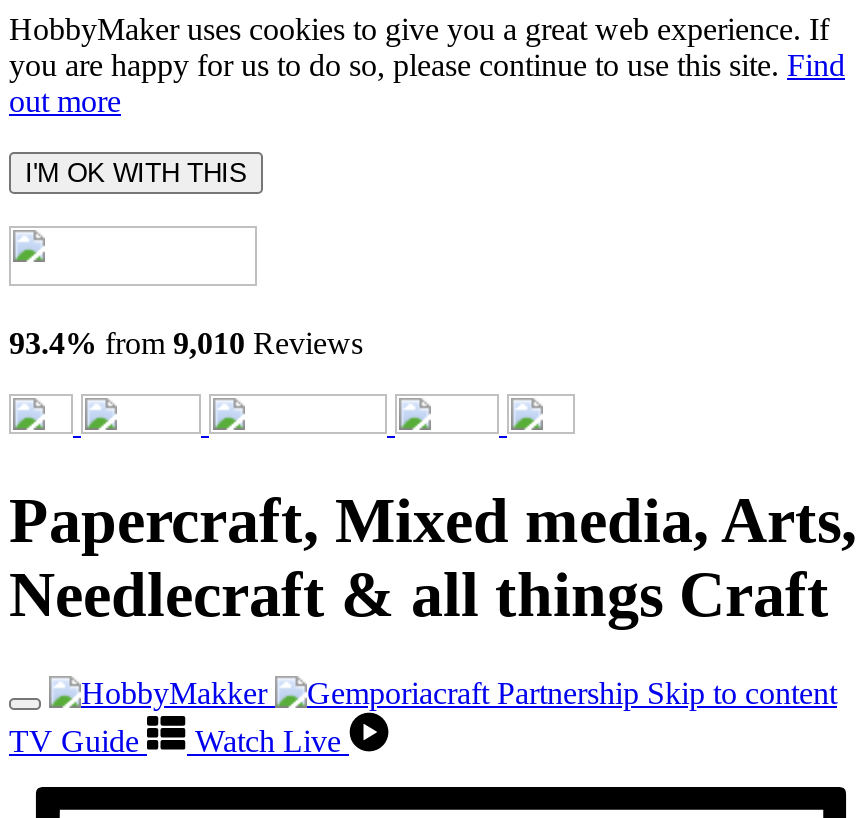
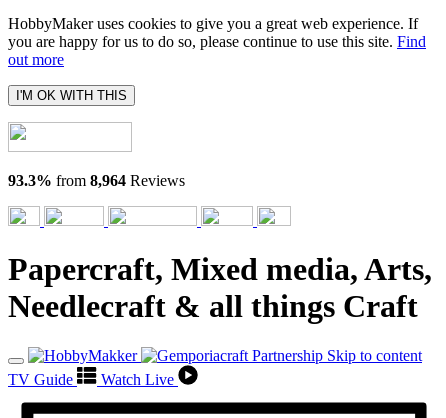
- 93.4% from 9,010 Reviews
+ 93.3% from 8,964 Reviews
